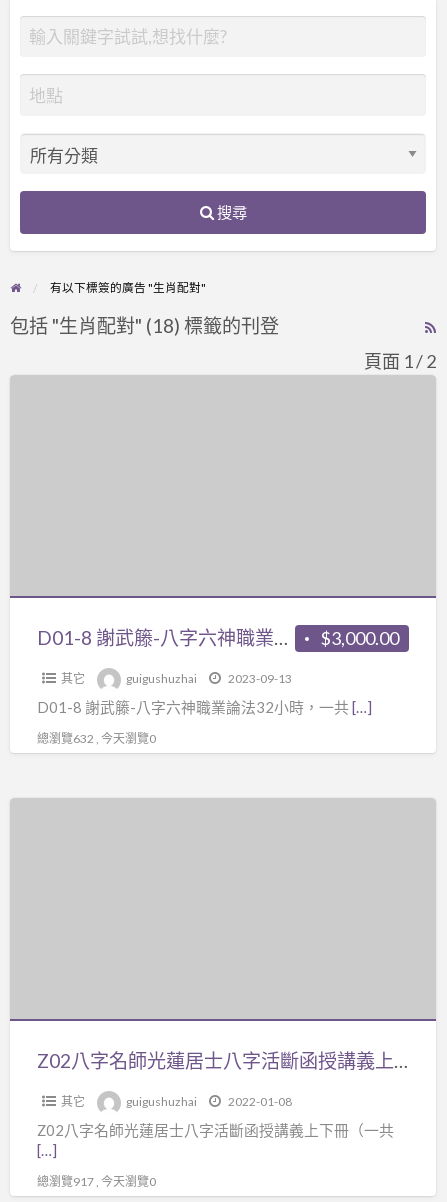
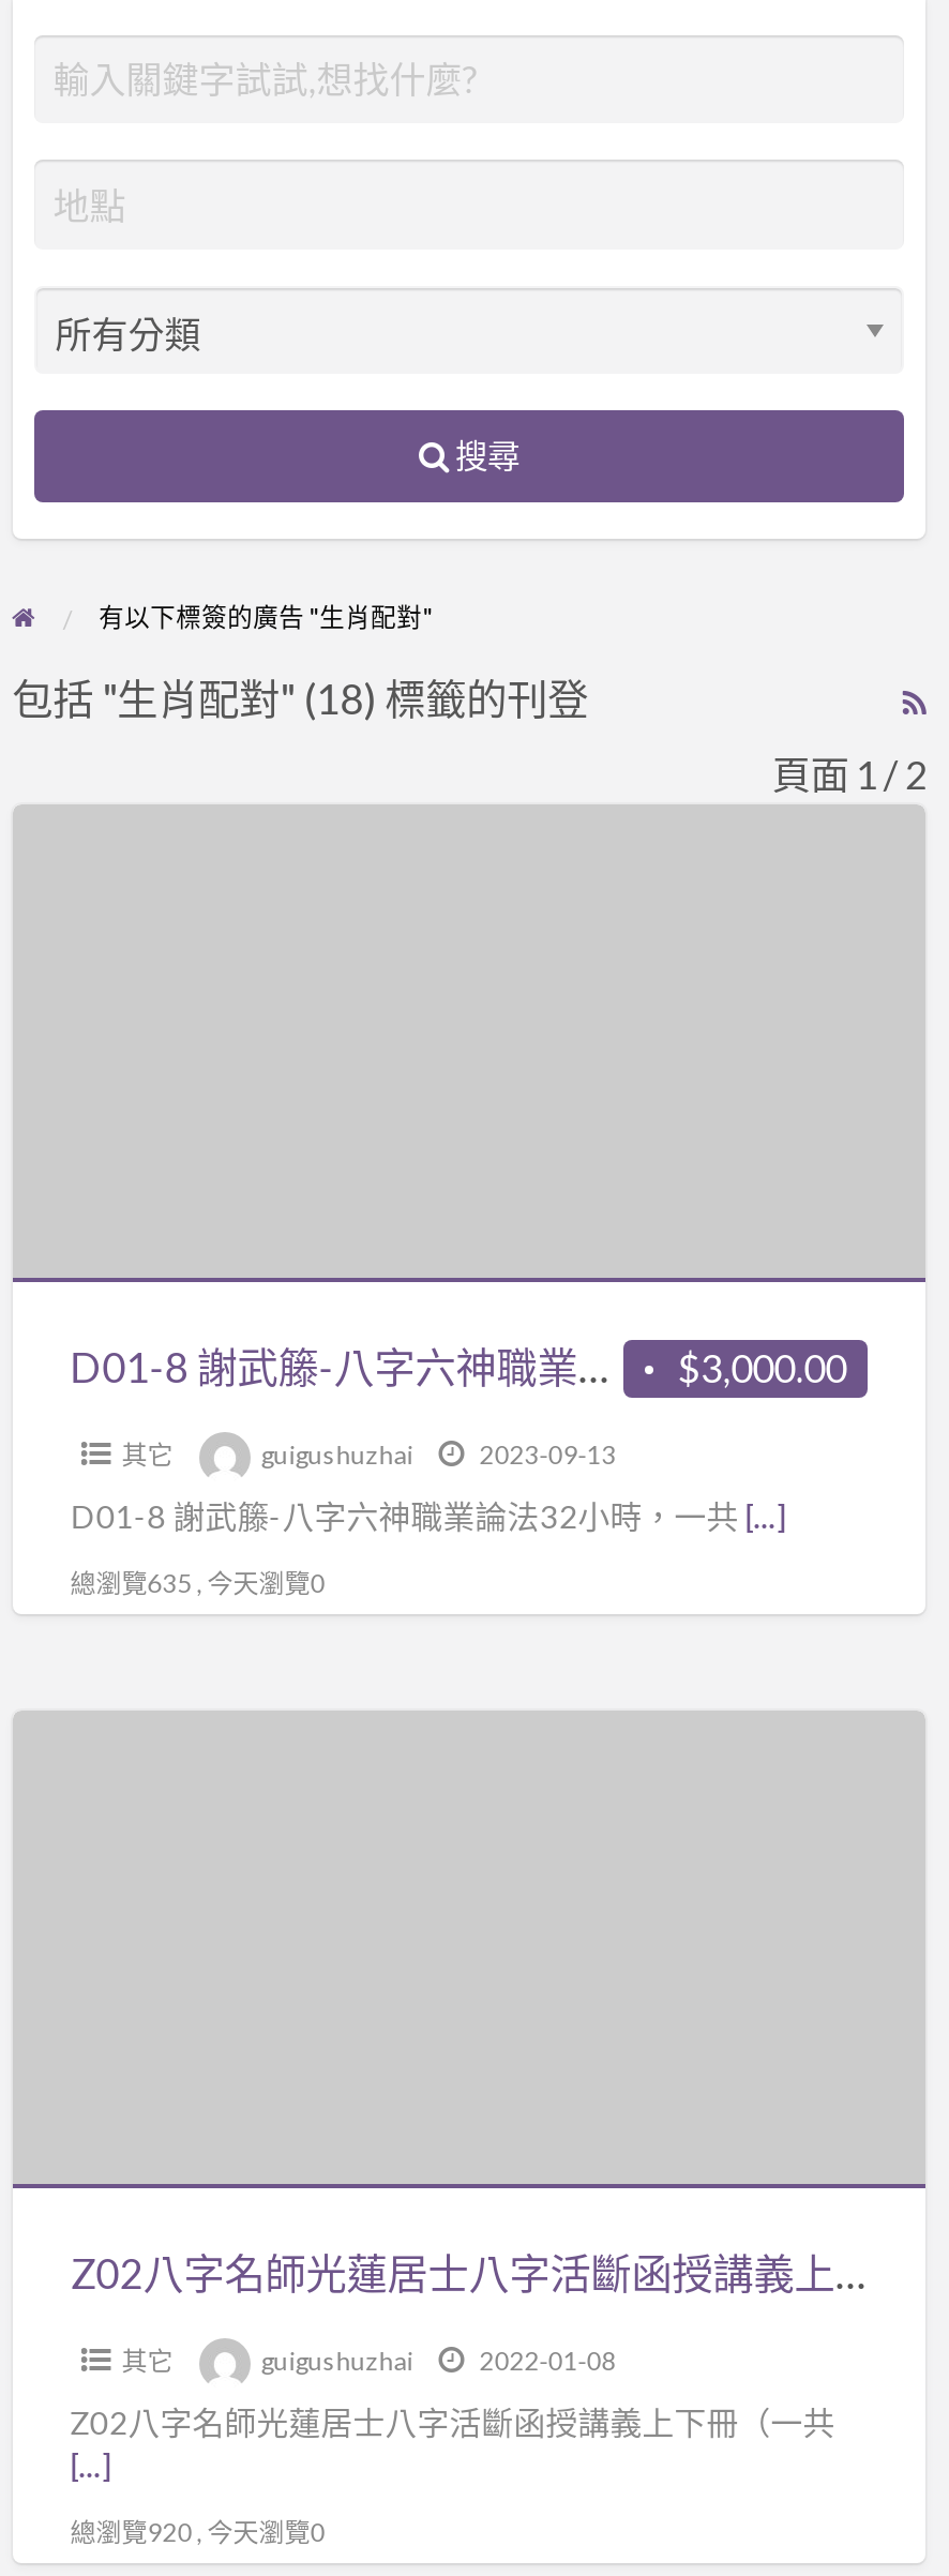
- 總瀏覽632 , 今天瀏覽0
+ 總瀏覽635 , 今天瀏覽0

- 總瀏覽917 , 今天瀏覽0
+ 總瀏覽920 , 今天瀏覽0
